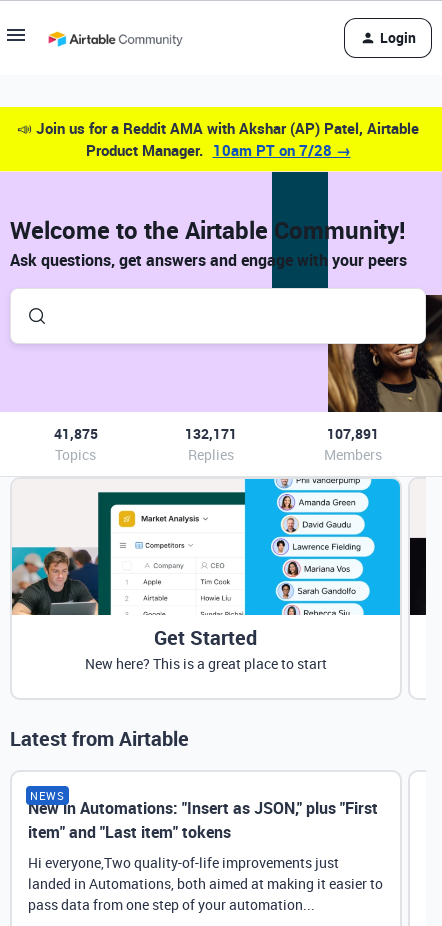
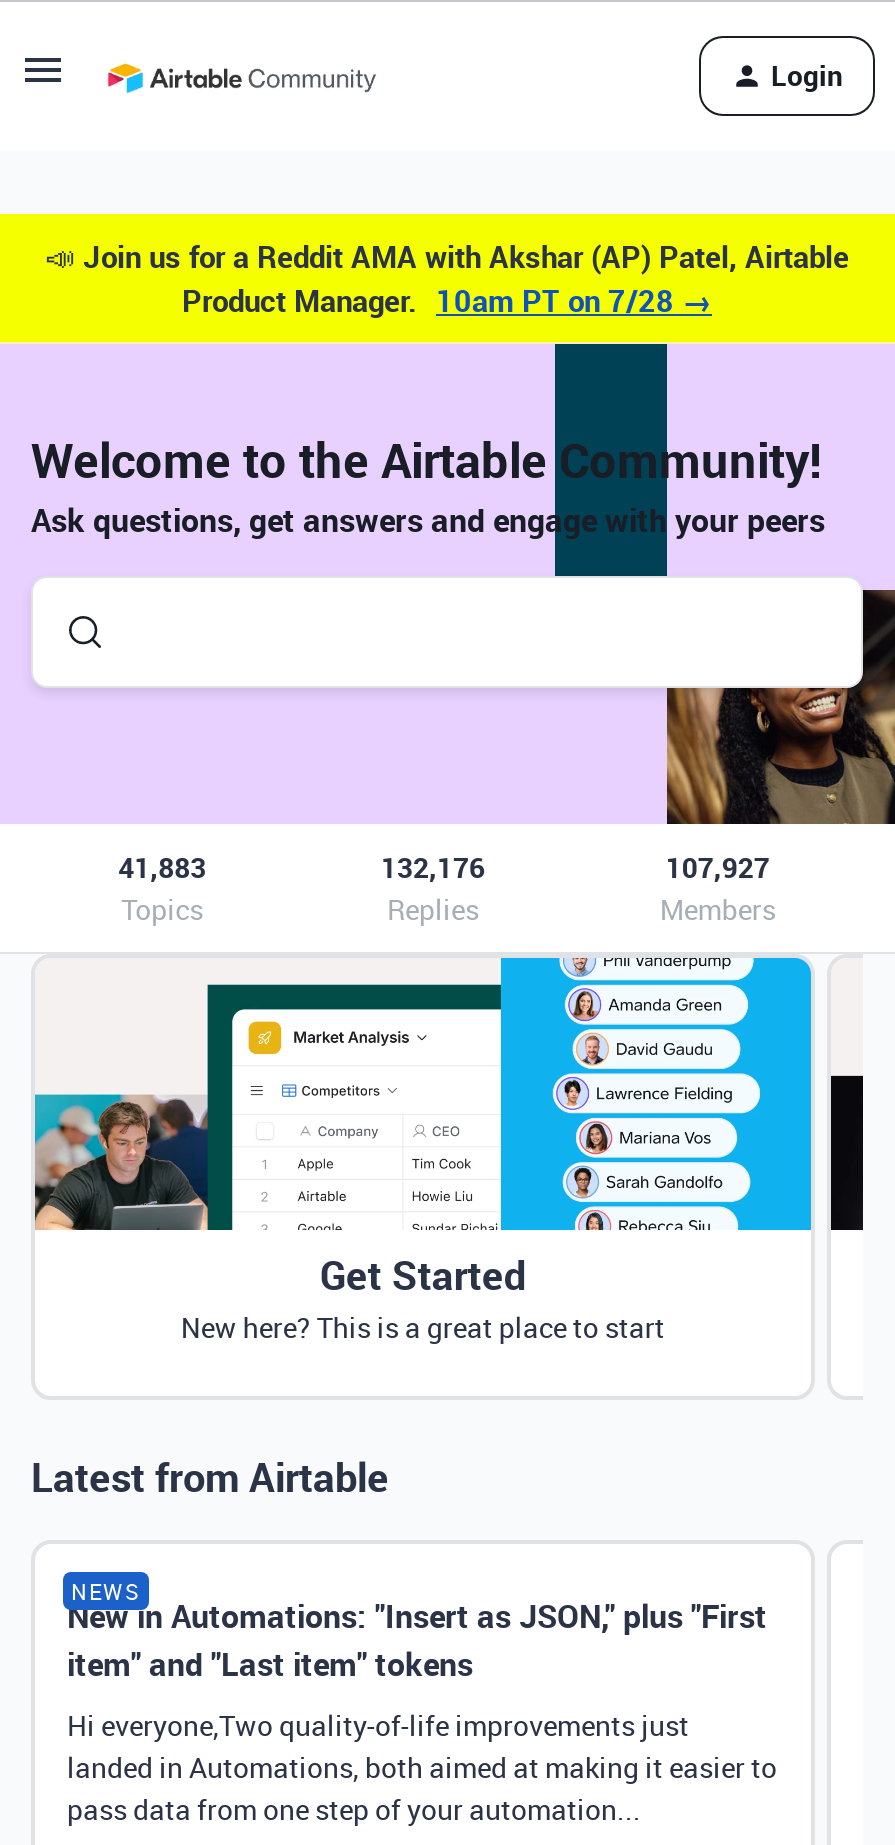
- 41,875
+ 41,883

- 132,171
+ 132,176

- 107,891
+ 107,927
